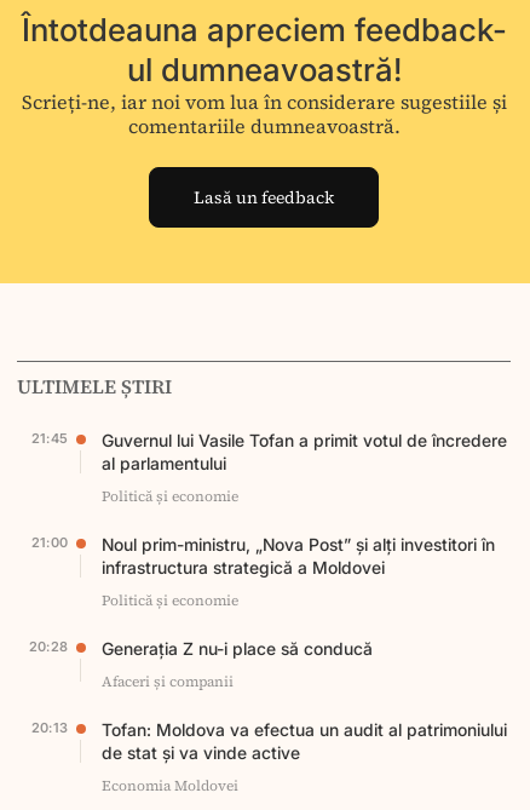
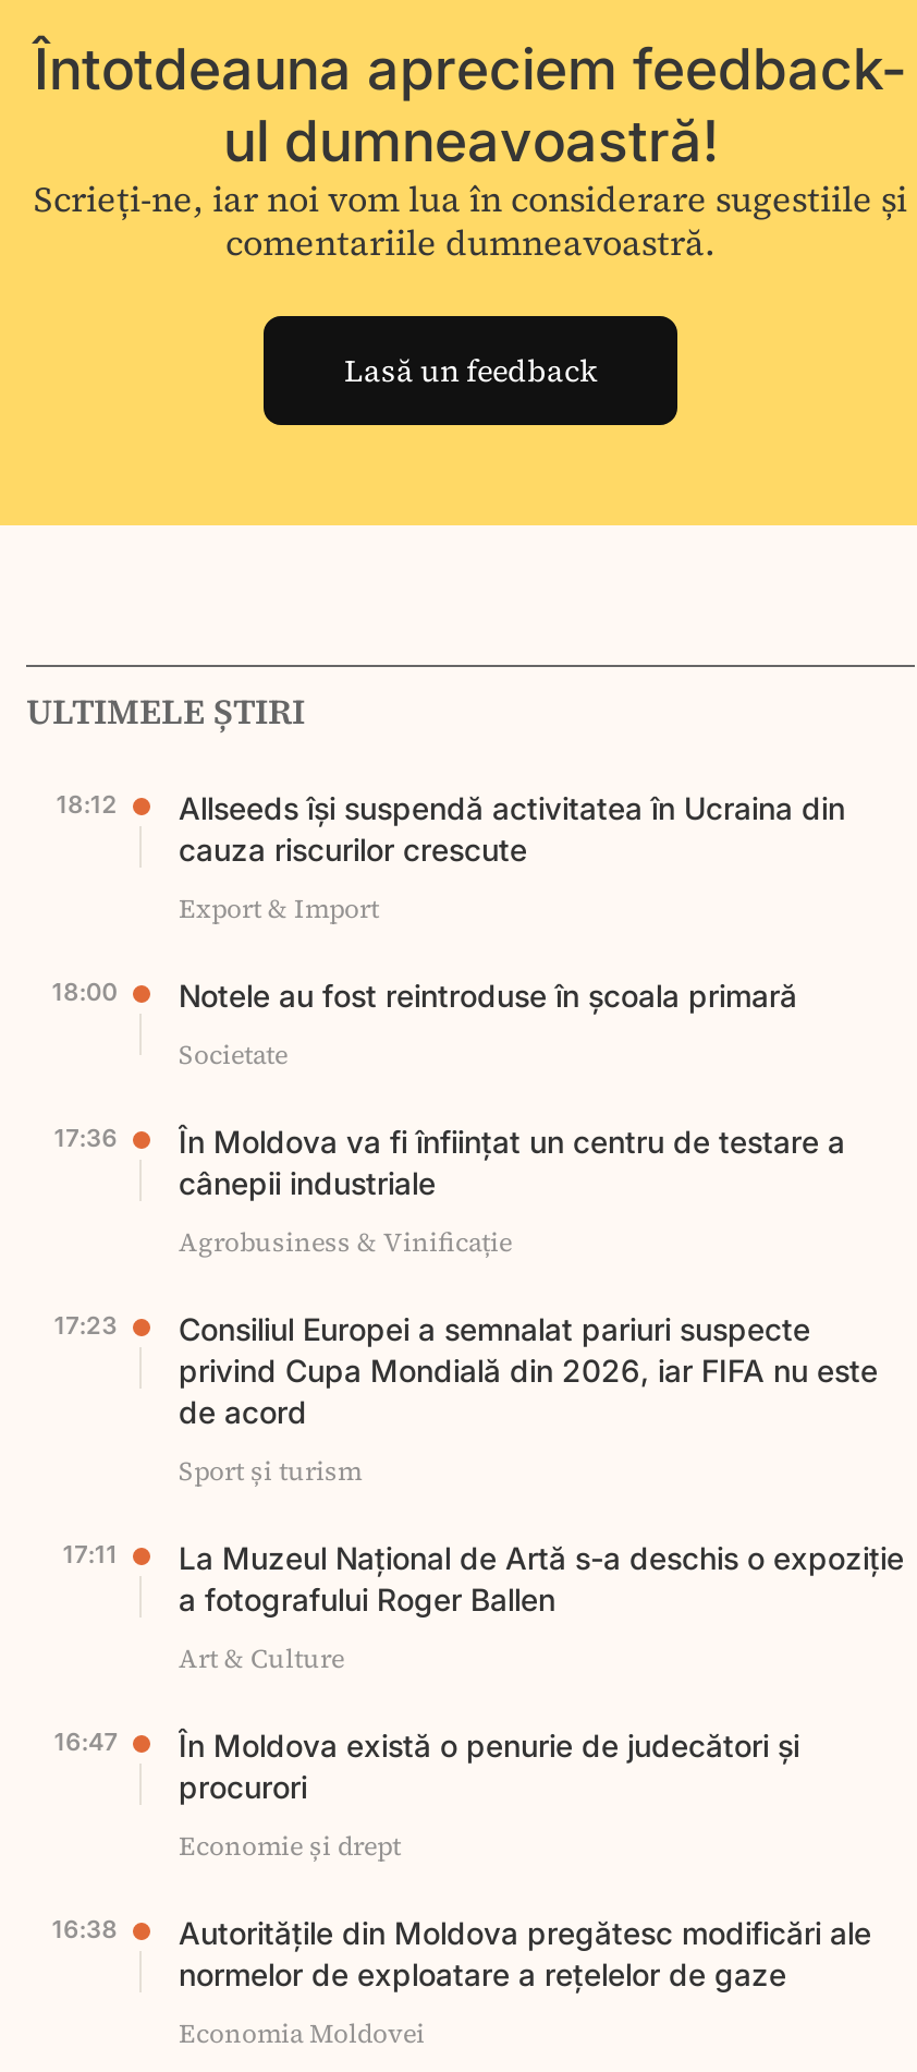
- 21:45
- Guvernul lui Vasile Tofan a primit votul de încredere
- al parlamentului
- Politică și economie
- 21:00
- Noul prim-ministru, „Nova Post” și alți investitori în
- infrastructura strategică a Moldovei
- Politică și economie
- 20:28
- Generația Z nu-i place să conducă
- Afaceri și companii
- 20:13
- Tofan: Moldova va efectua un audit al patrimoniului
- de stat și va vinde active
+ 18:12
+ Allseeds își suspendă activitatea în Ucraina din
+ cauza riscurilor crescute
+ Export & Import
+ 18:00
+ Notele au fost reintroduse în școala primară
+ Societate
+ 17:36
+ În Moldova va fi înființat un centru de testare a
+ cânepii industriale
+ Agrobusiness & Vinificație
+ 17:23
+ Consiliul Europei a semnalat pariuri suspecte
+ privind Cupa Mondială din 2026, iar FIFA nu este
+ de acord
+ Sport și turism
+ 17:11
+ La Muzeul Național de Artă s-a deschis o expoziție
+ a fotografului Roger Ballen
+ Art & Culture
+ 16:47
+ În Moldova există o penurie de judecători și
+ procurori
+ Economie și drept
+ 16:38
+ Autoritățile din Moldova pregătesc modificări ale
+ normelor de exploatare a rețelelor de gaze
